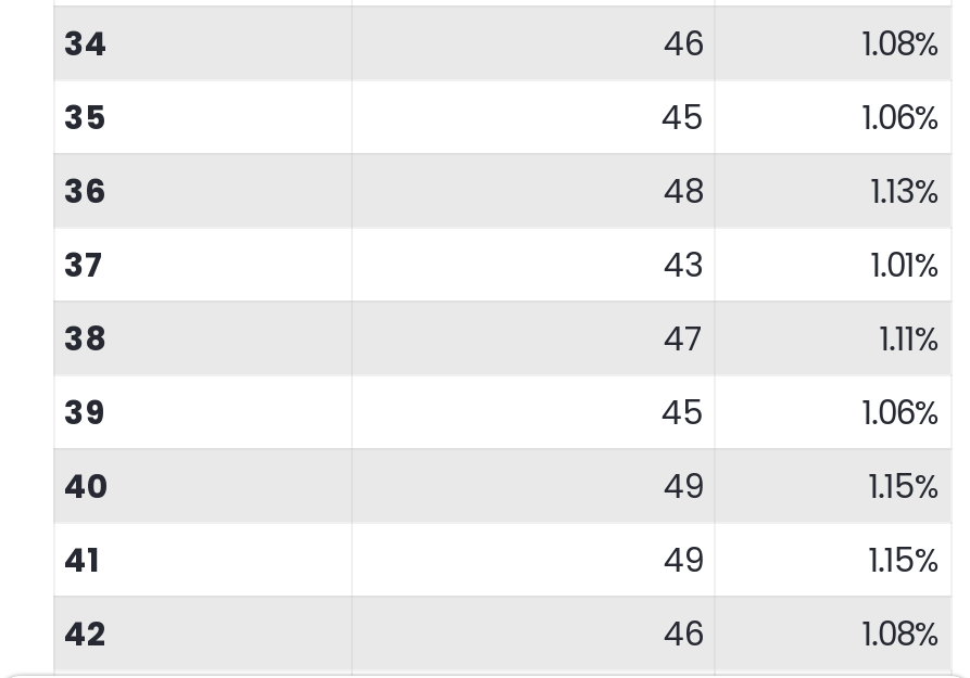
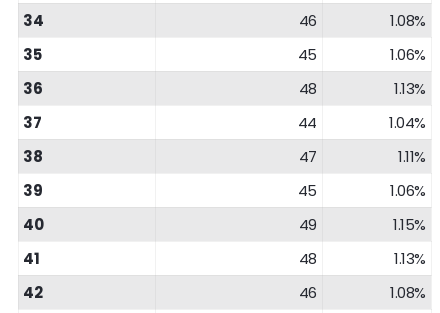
- 43
+ 44

- 1.01%
+ 1.04%

- 49
+ 48

- 1.15%
+ 1.13%
